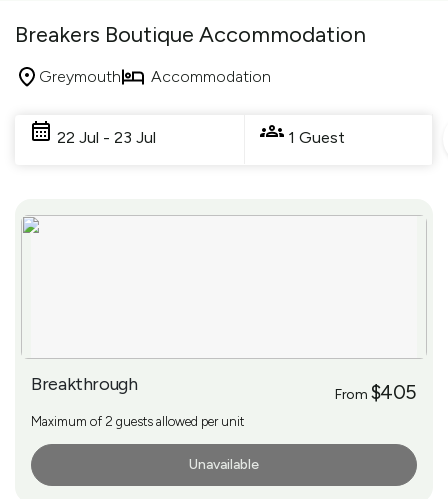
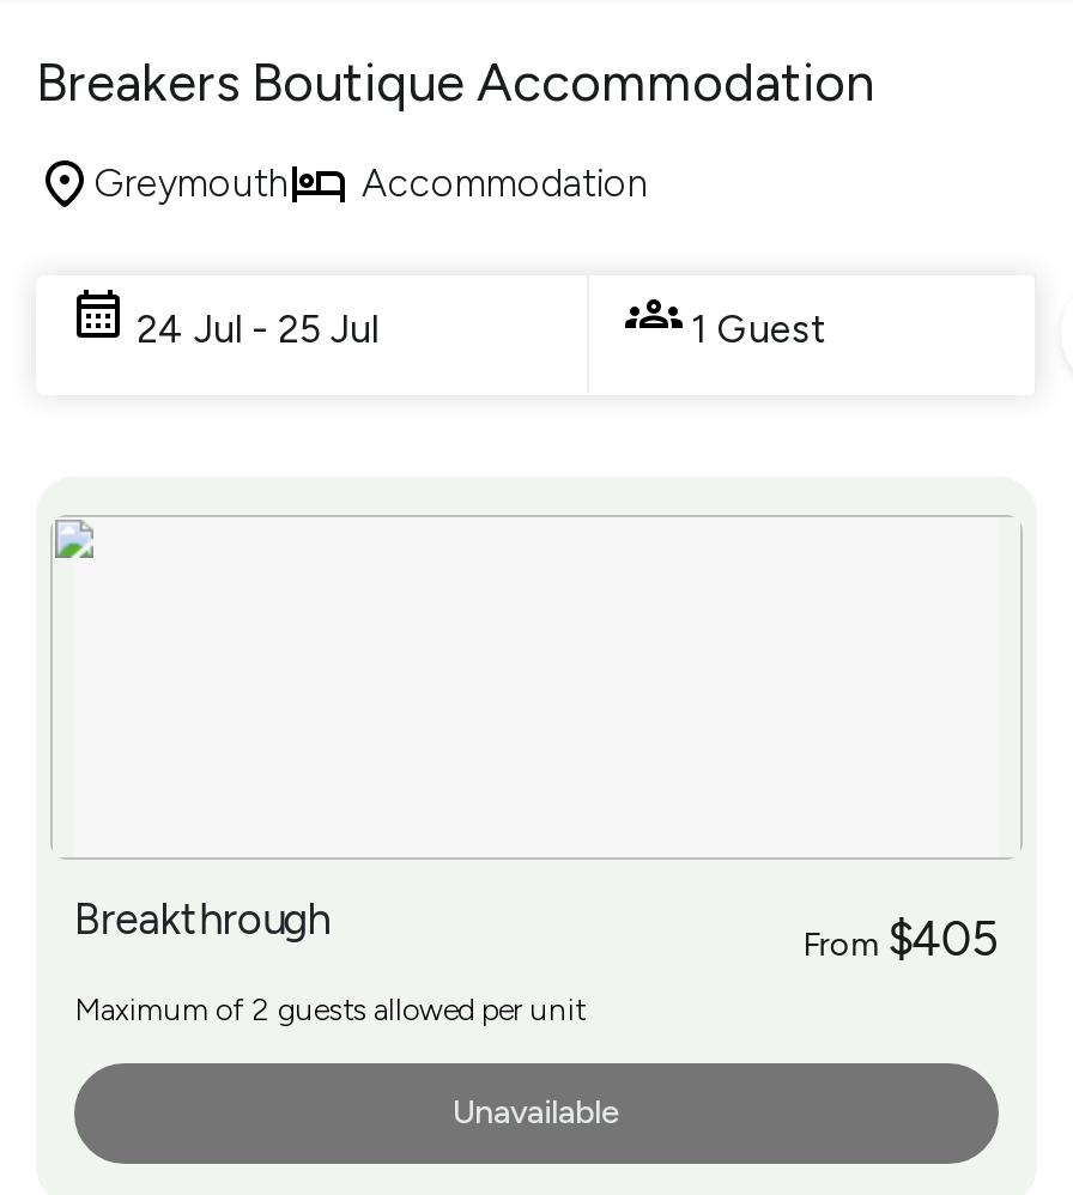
- 22 Jul - 23 Jul
+ 24 Jul - 25 Jul
